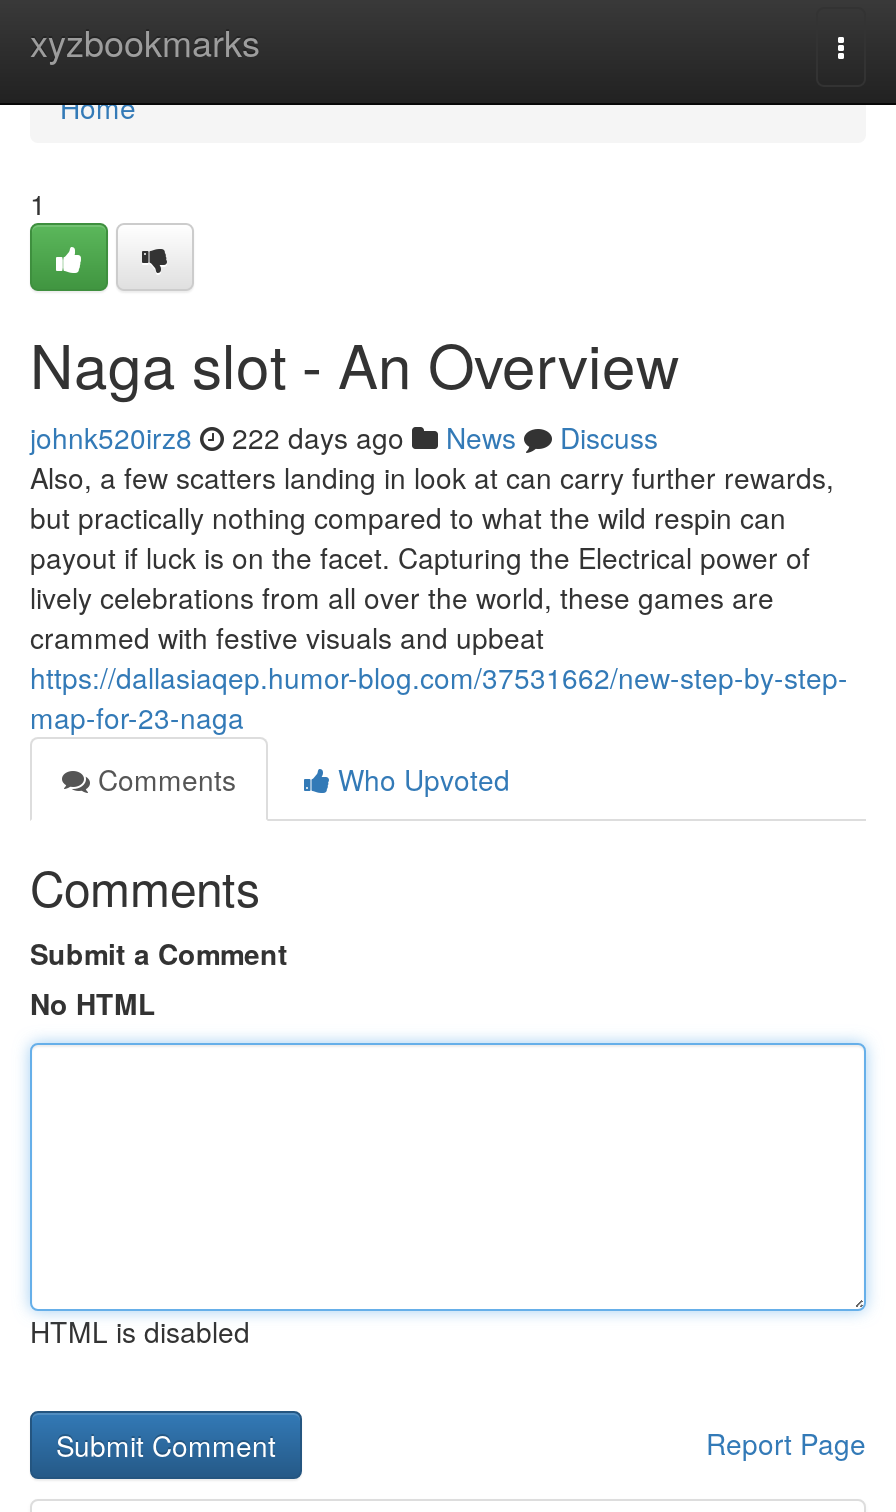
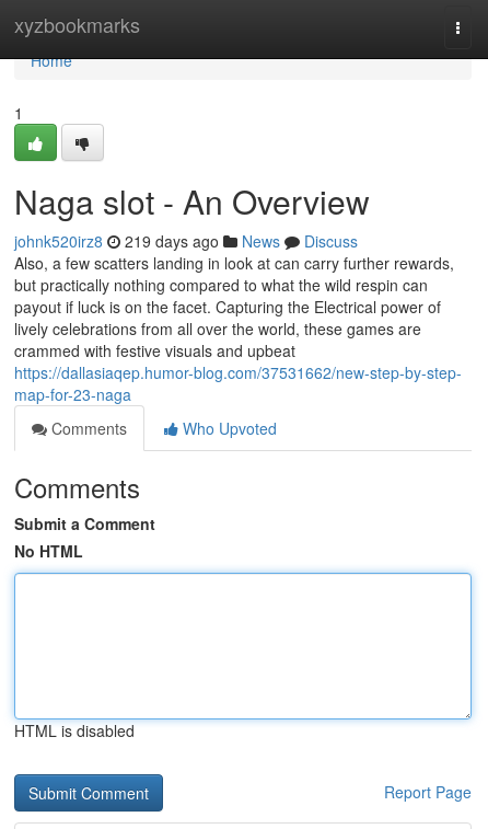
- johnk520irz8 222 days ago News Discuss
+ johnk520irz8 219 days ago News Discuss
